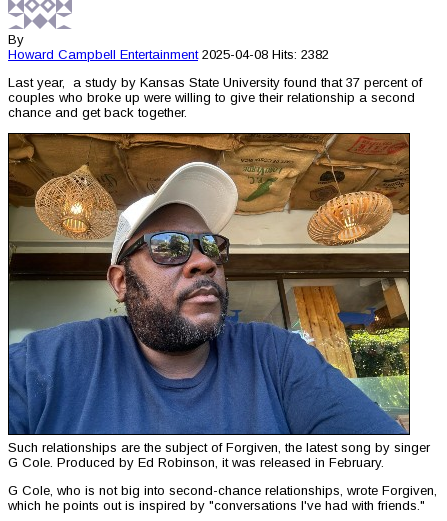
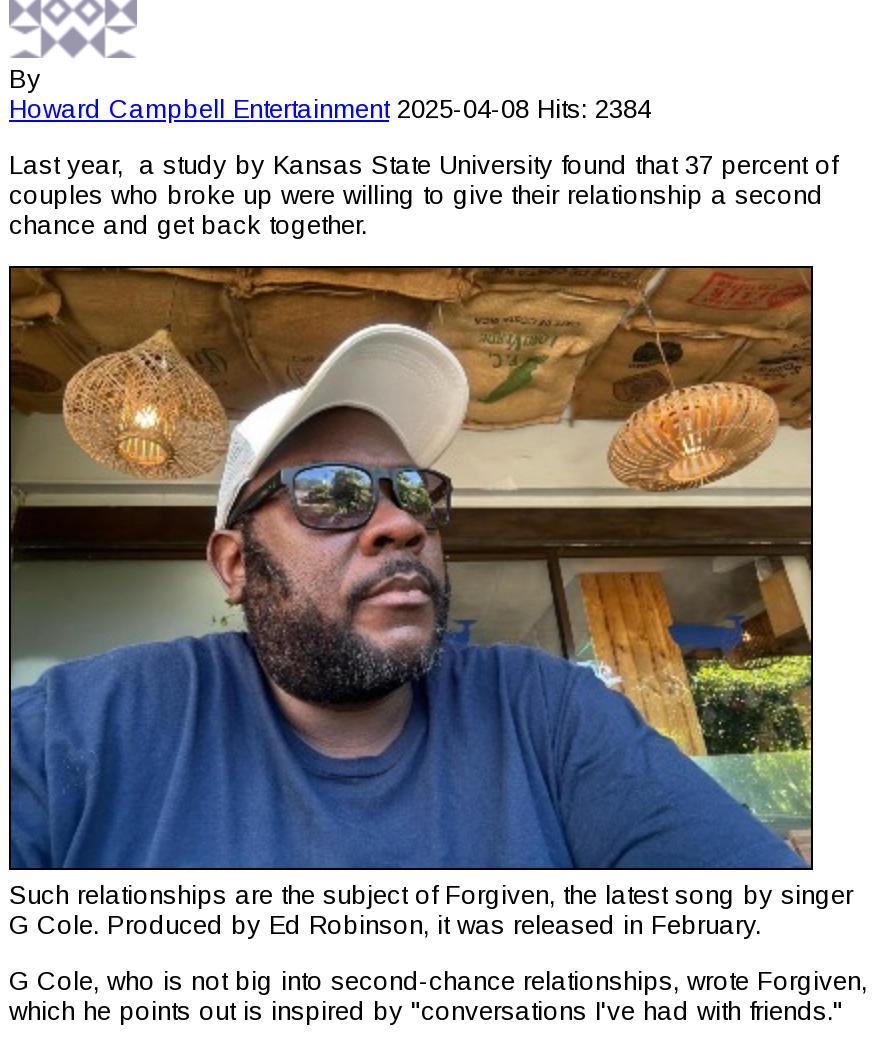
- Howard Campbell Entertainment 2025-04-08 Hits: 2382
+ Howard Campbell Entertainment 2025-04-08 Hits: 2384
